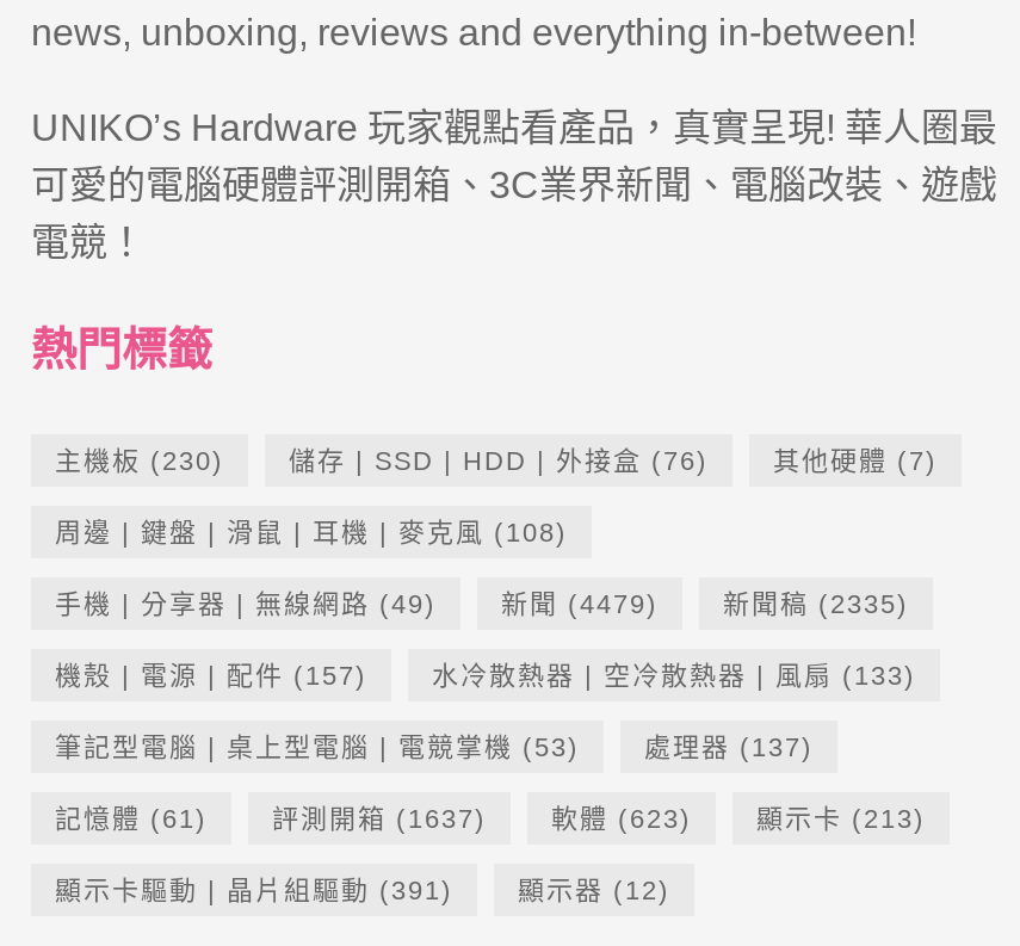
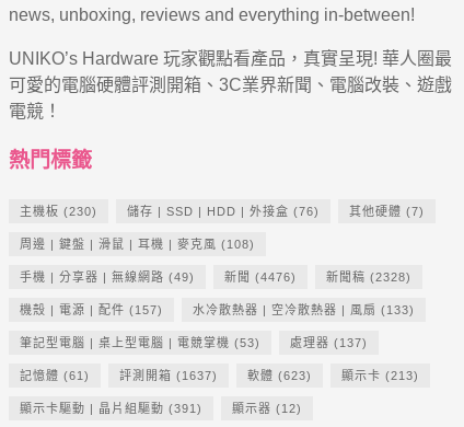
- 新聞(4479)
+ 新聞(4476)

- 新聞稿(2335)
+ 新聞稿(2328)
